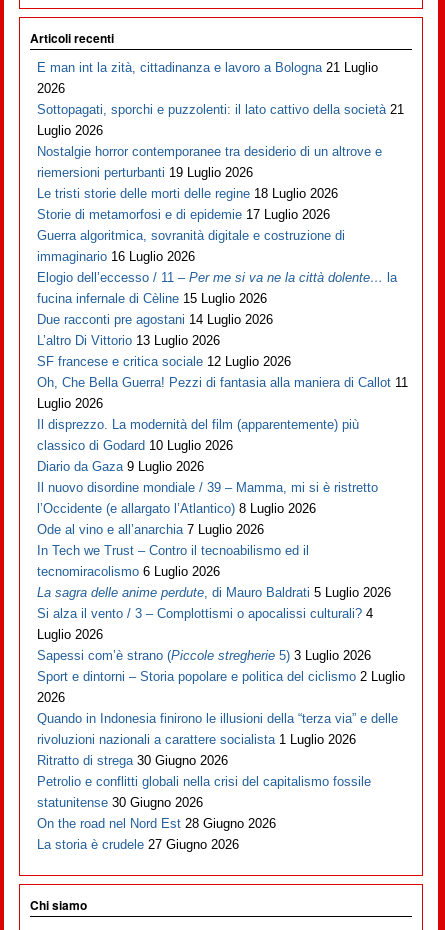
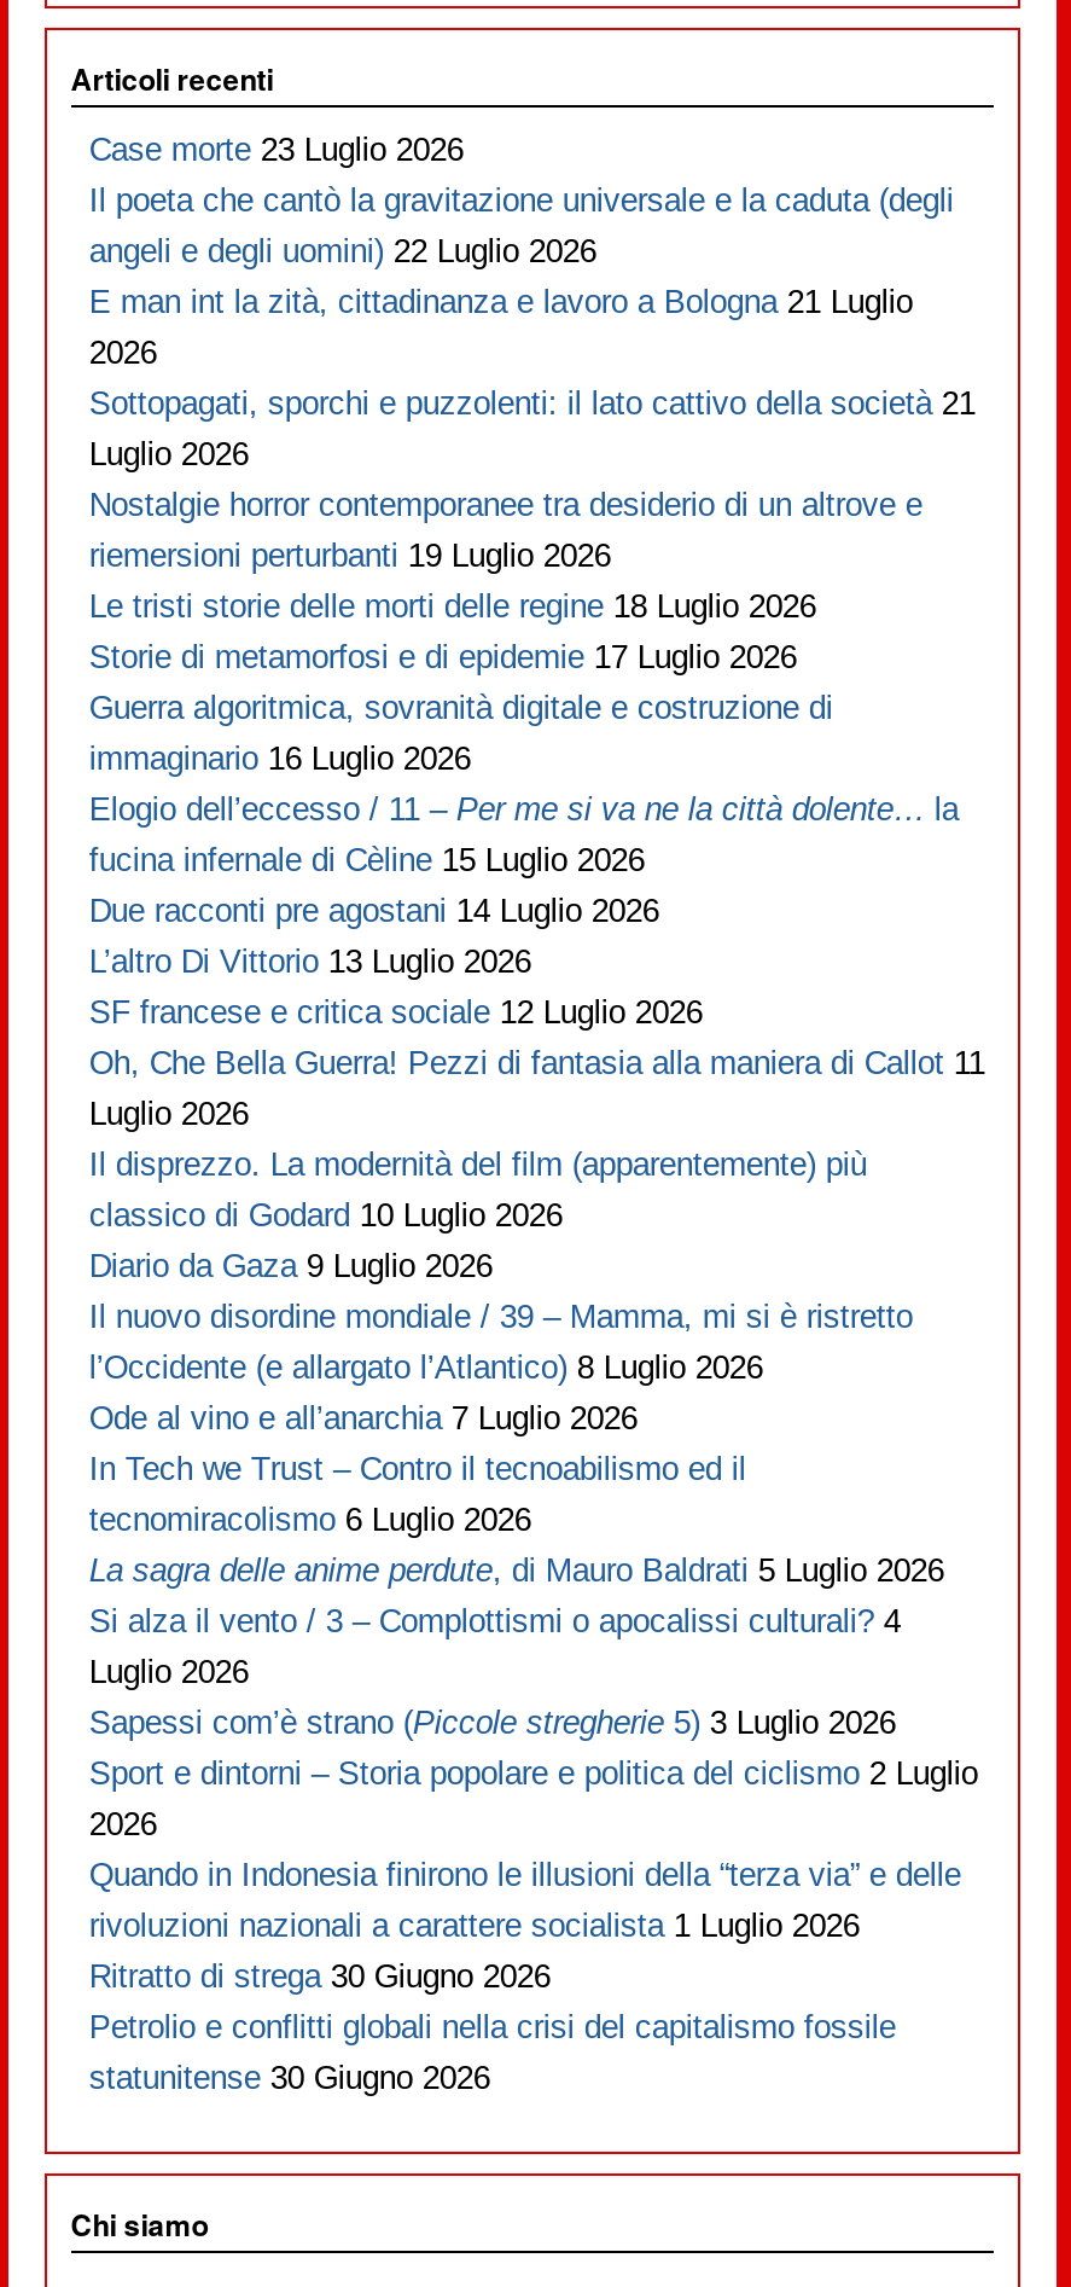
+ Case morte 23 Luglio 2026
+ Il poeta che cantò la gravitazione universale e la caduta (degli
+ angeli e degli uomini) 22 Luglio 2026

moved down: E man int la zità, cittadinanza e lavoro a Bologna 21 Luglio | 2026 | Sottopagati, sporchi e puzzolenti: il lato cattivo della società 21 | ... | Petrolio e conflitti globali nella crisi del capitalismo fossile | statunitense 30 Giugno 2026

- On the road nel Nord Est 28 Giugno 2026
- La storia è crudele 27 Giugno 2026
